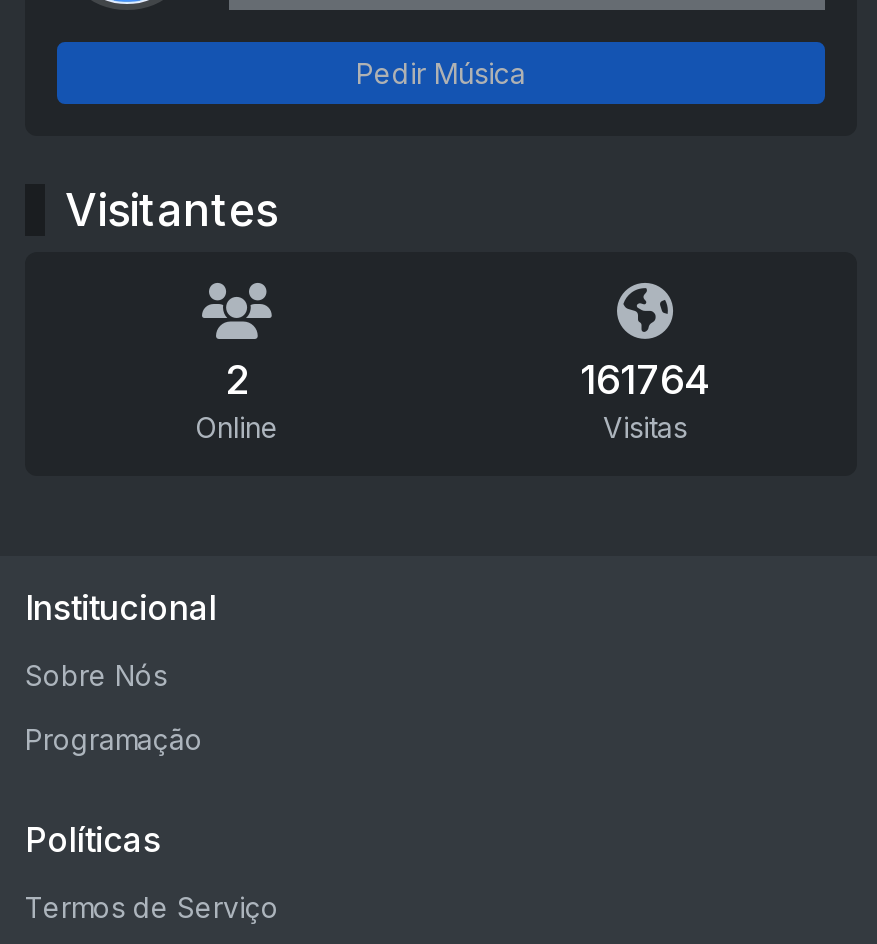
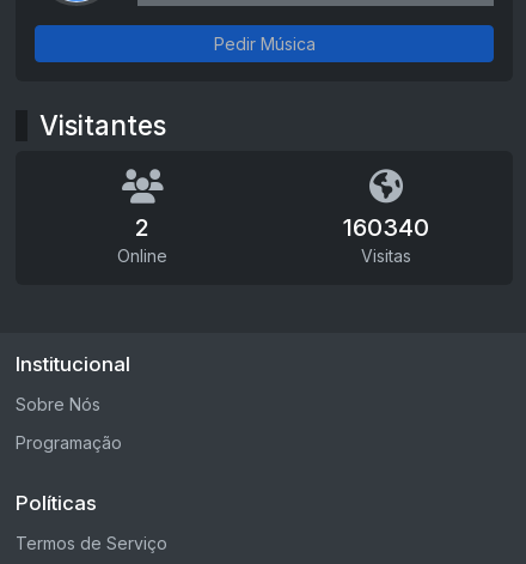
- 161764
+ 160340
